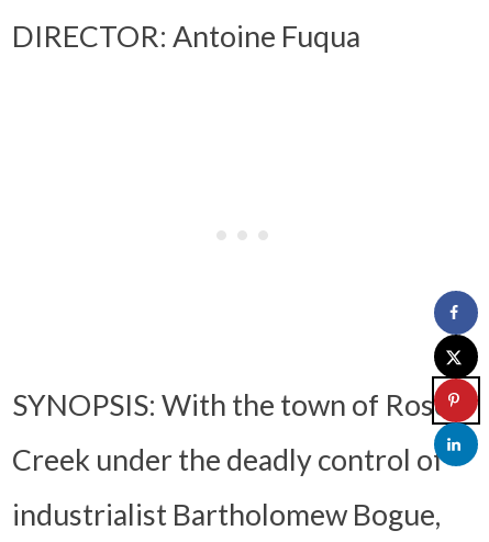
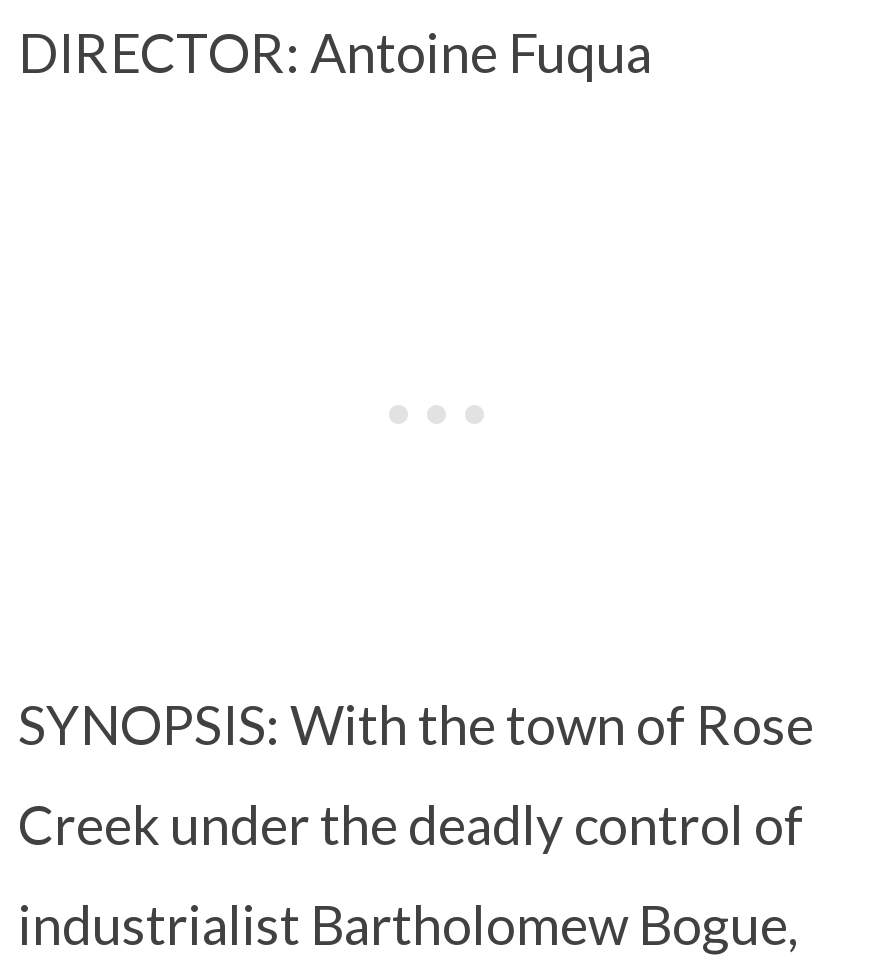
- [image]
